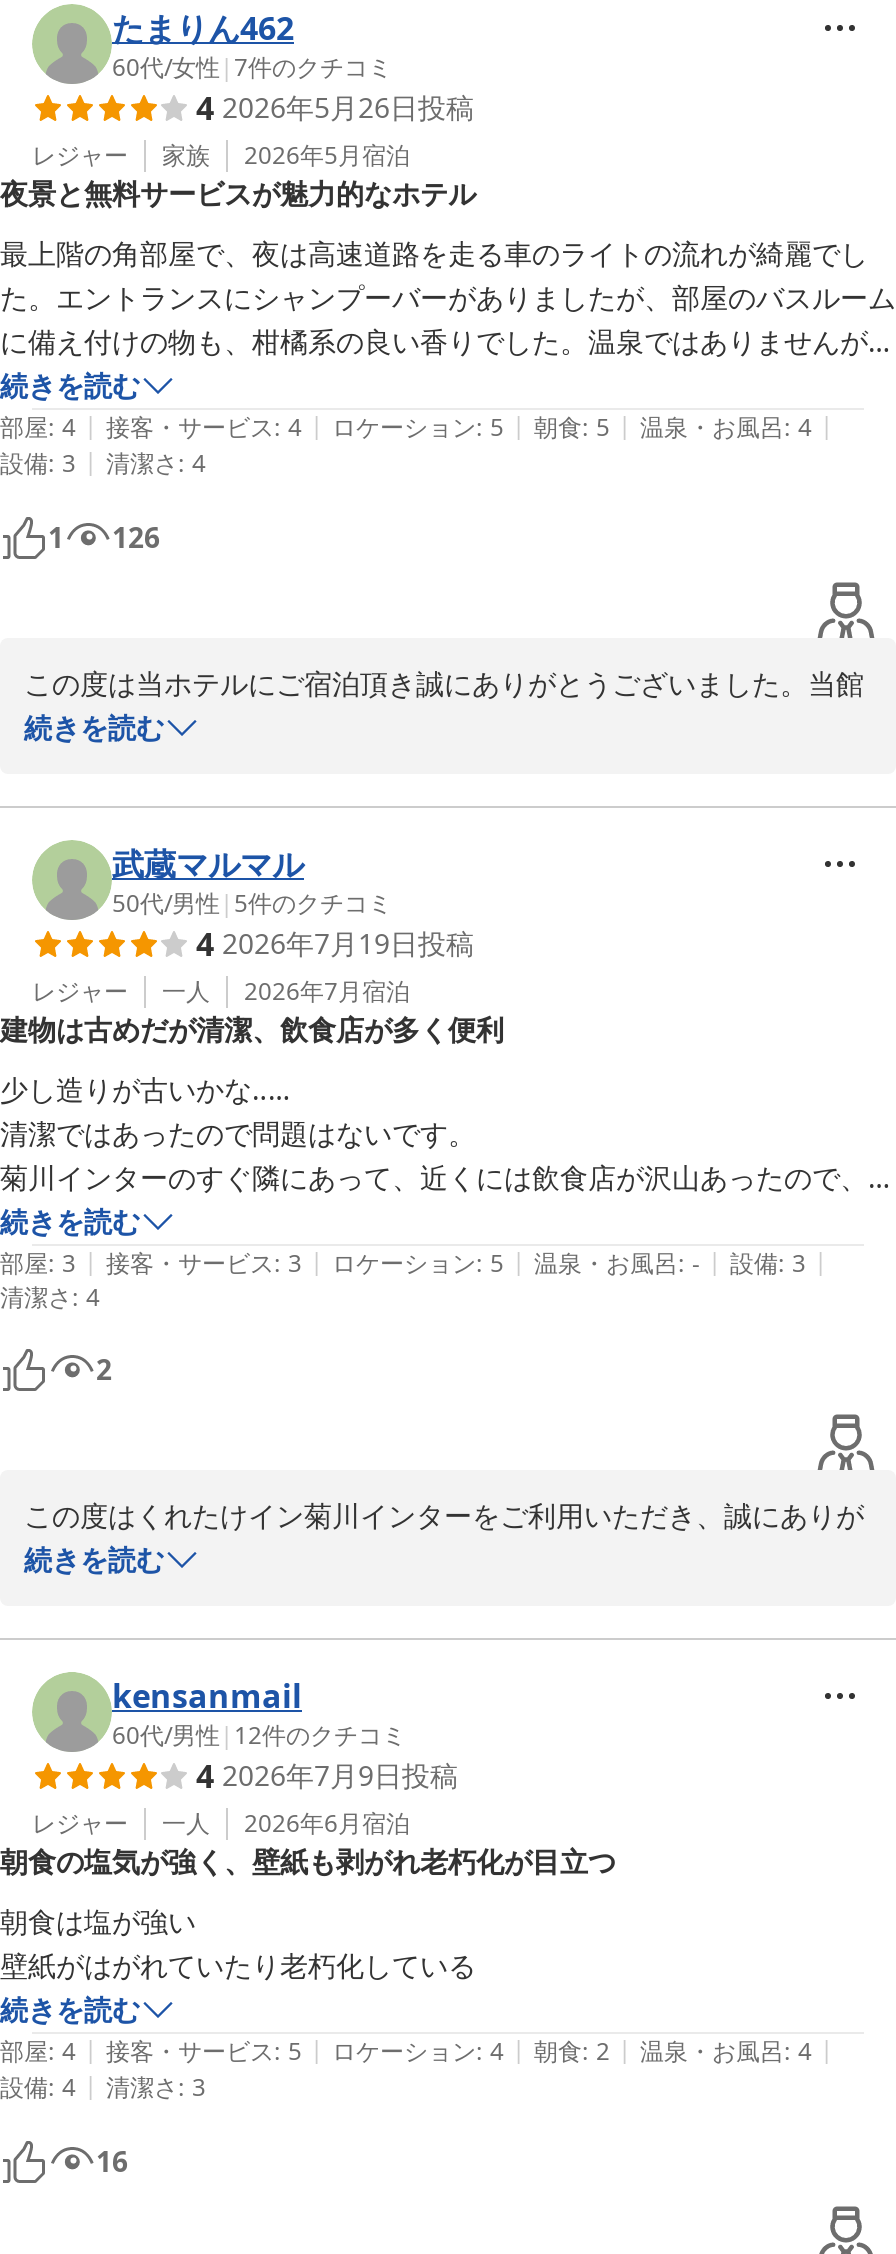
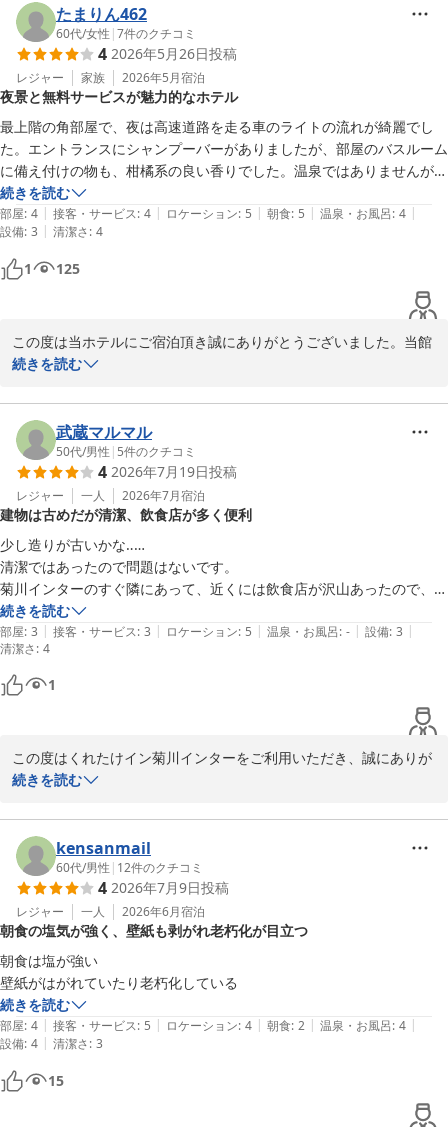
- 1 126
+ 1 125

- 2
+ 1

- 16
+ 15
